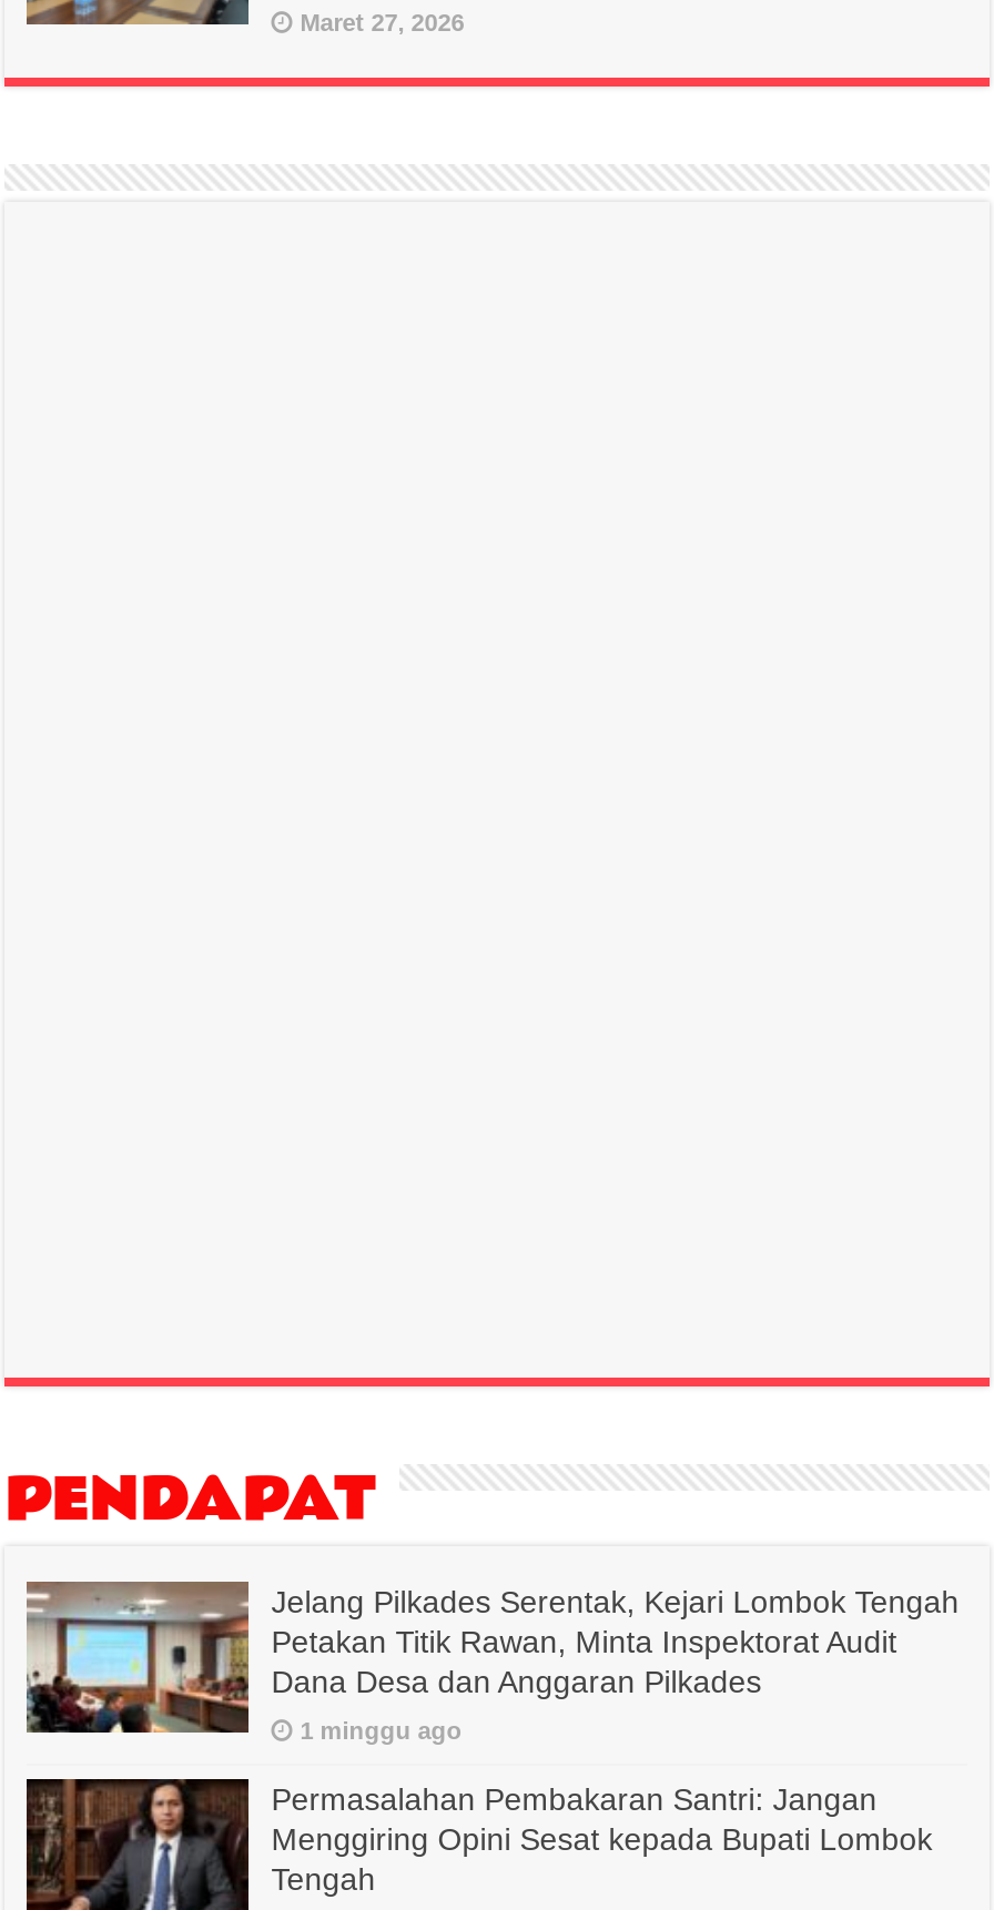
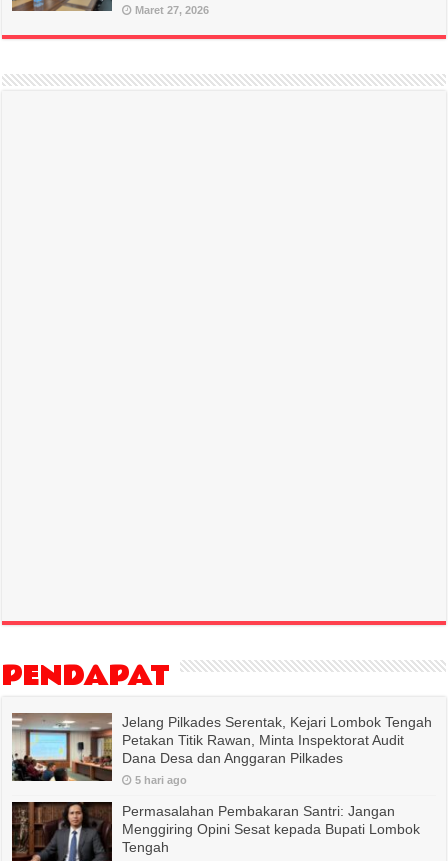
- 1 minggu ago
+ 5 hari ago
